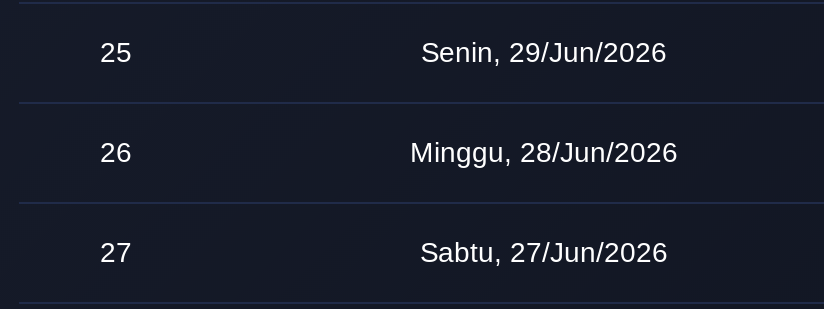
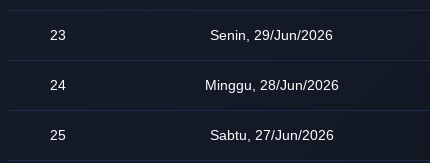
- 25
+ 23

- 26
+ 24

- 27
+ 25
